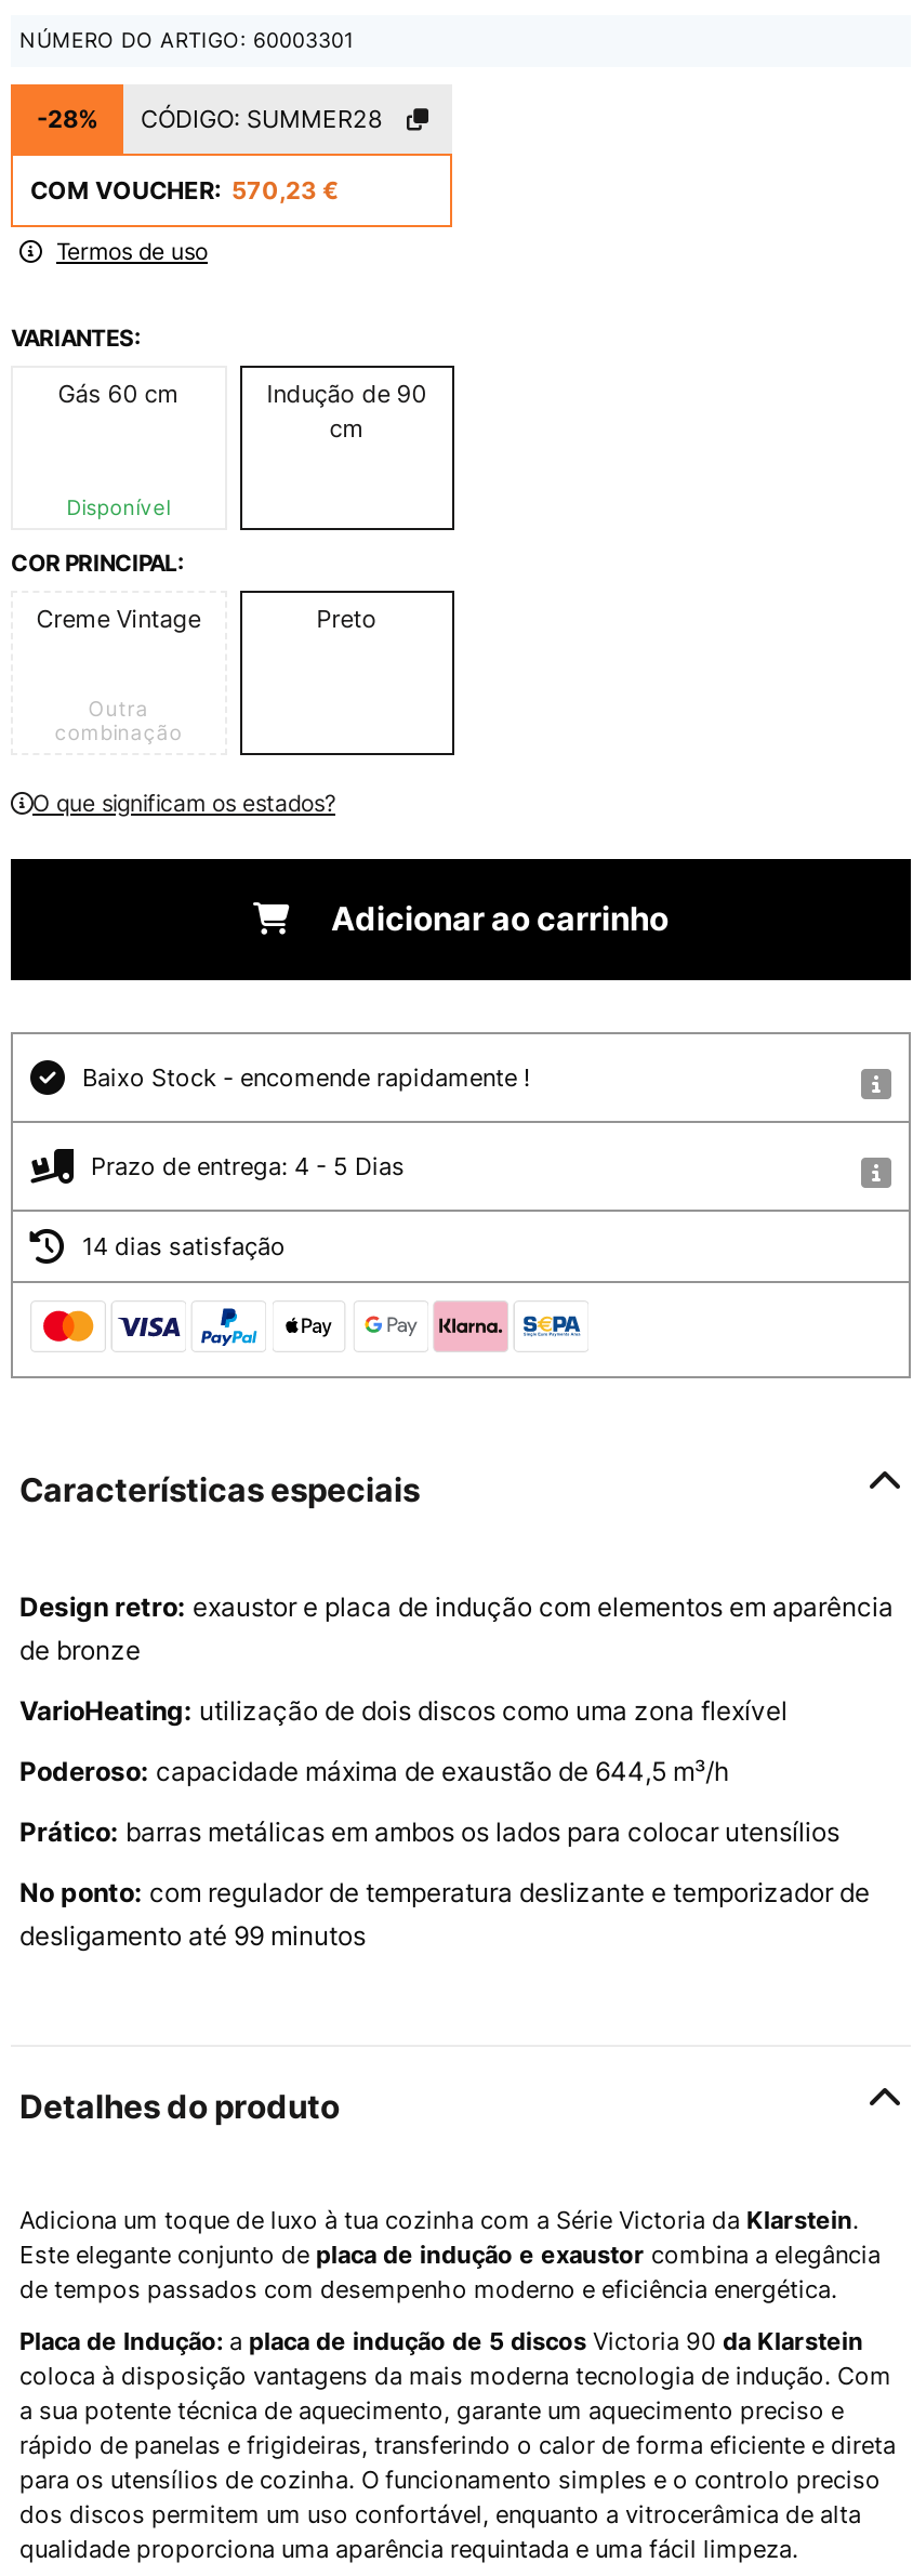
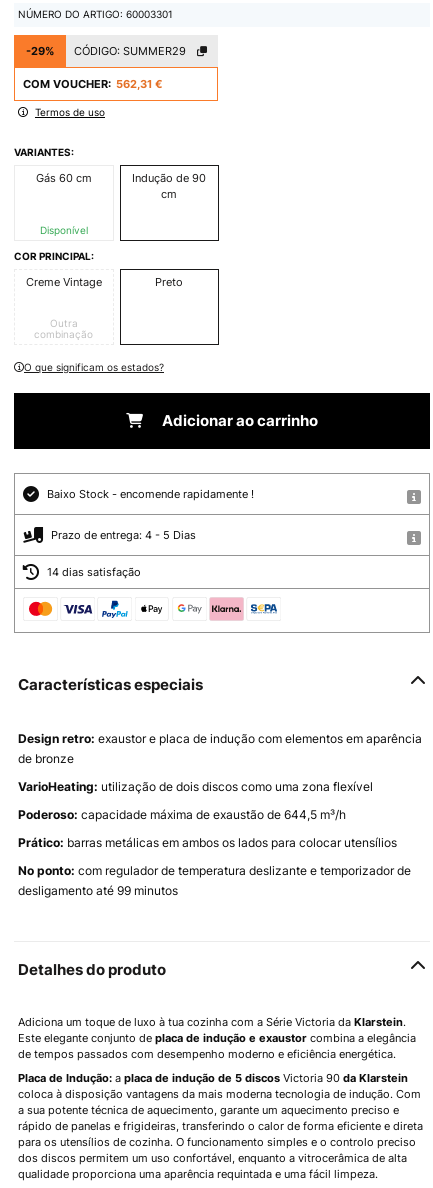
- -28%
+ -29%

- CÓDIGO: SUMMER28
+ CÓDIGO: SUMMER29

- COM VOUCHER: 570,23 €
+ COM VOUCHER: 562,31 €
